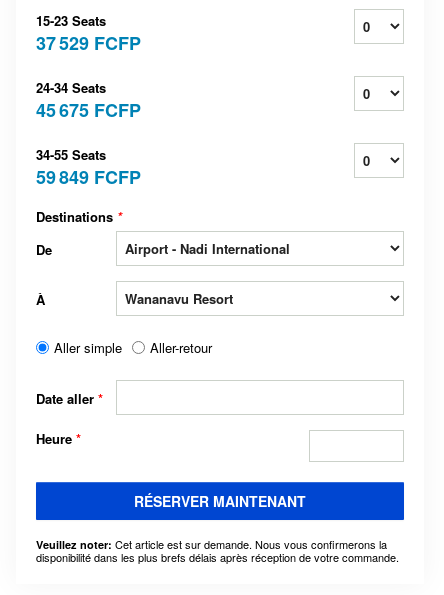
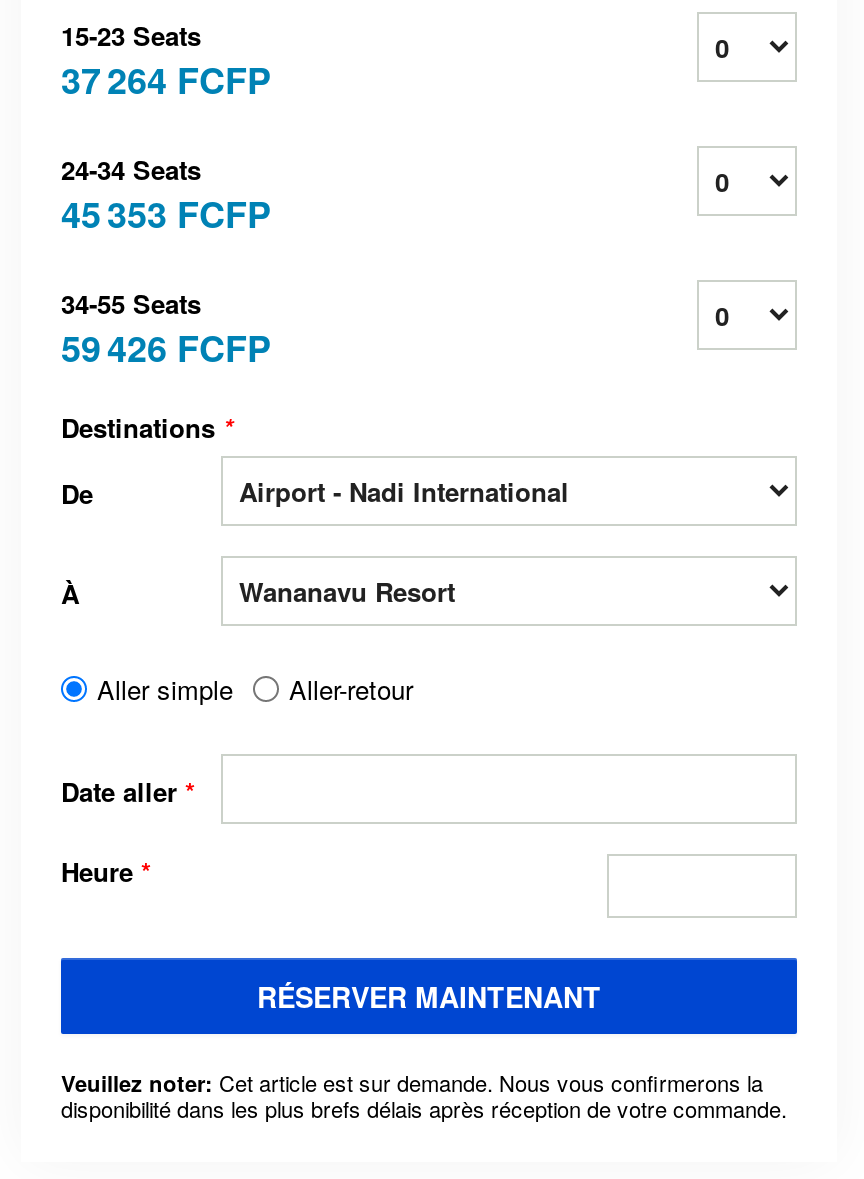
- 37 529 FCFP
+ 37 264 FCFP

- 45 675 FCFP
+ 45 353 FCFP

- 59 849 FCFP
+ 59 426 FCFP
